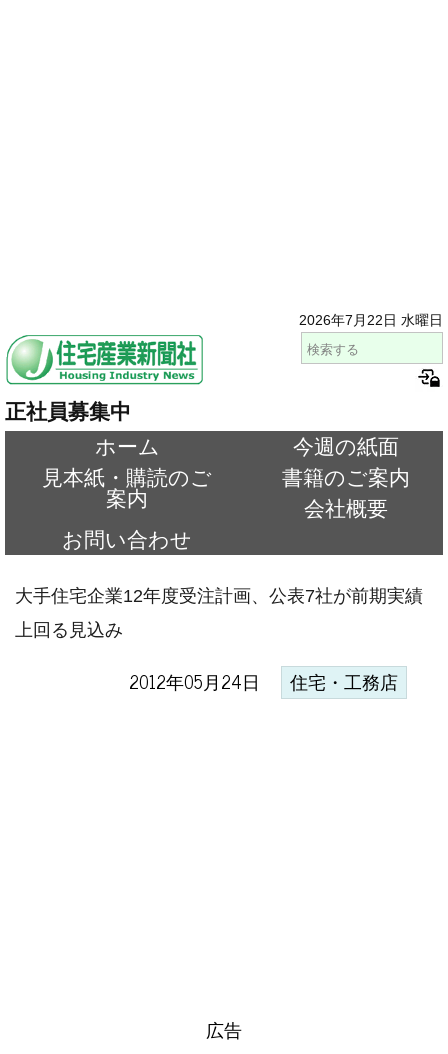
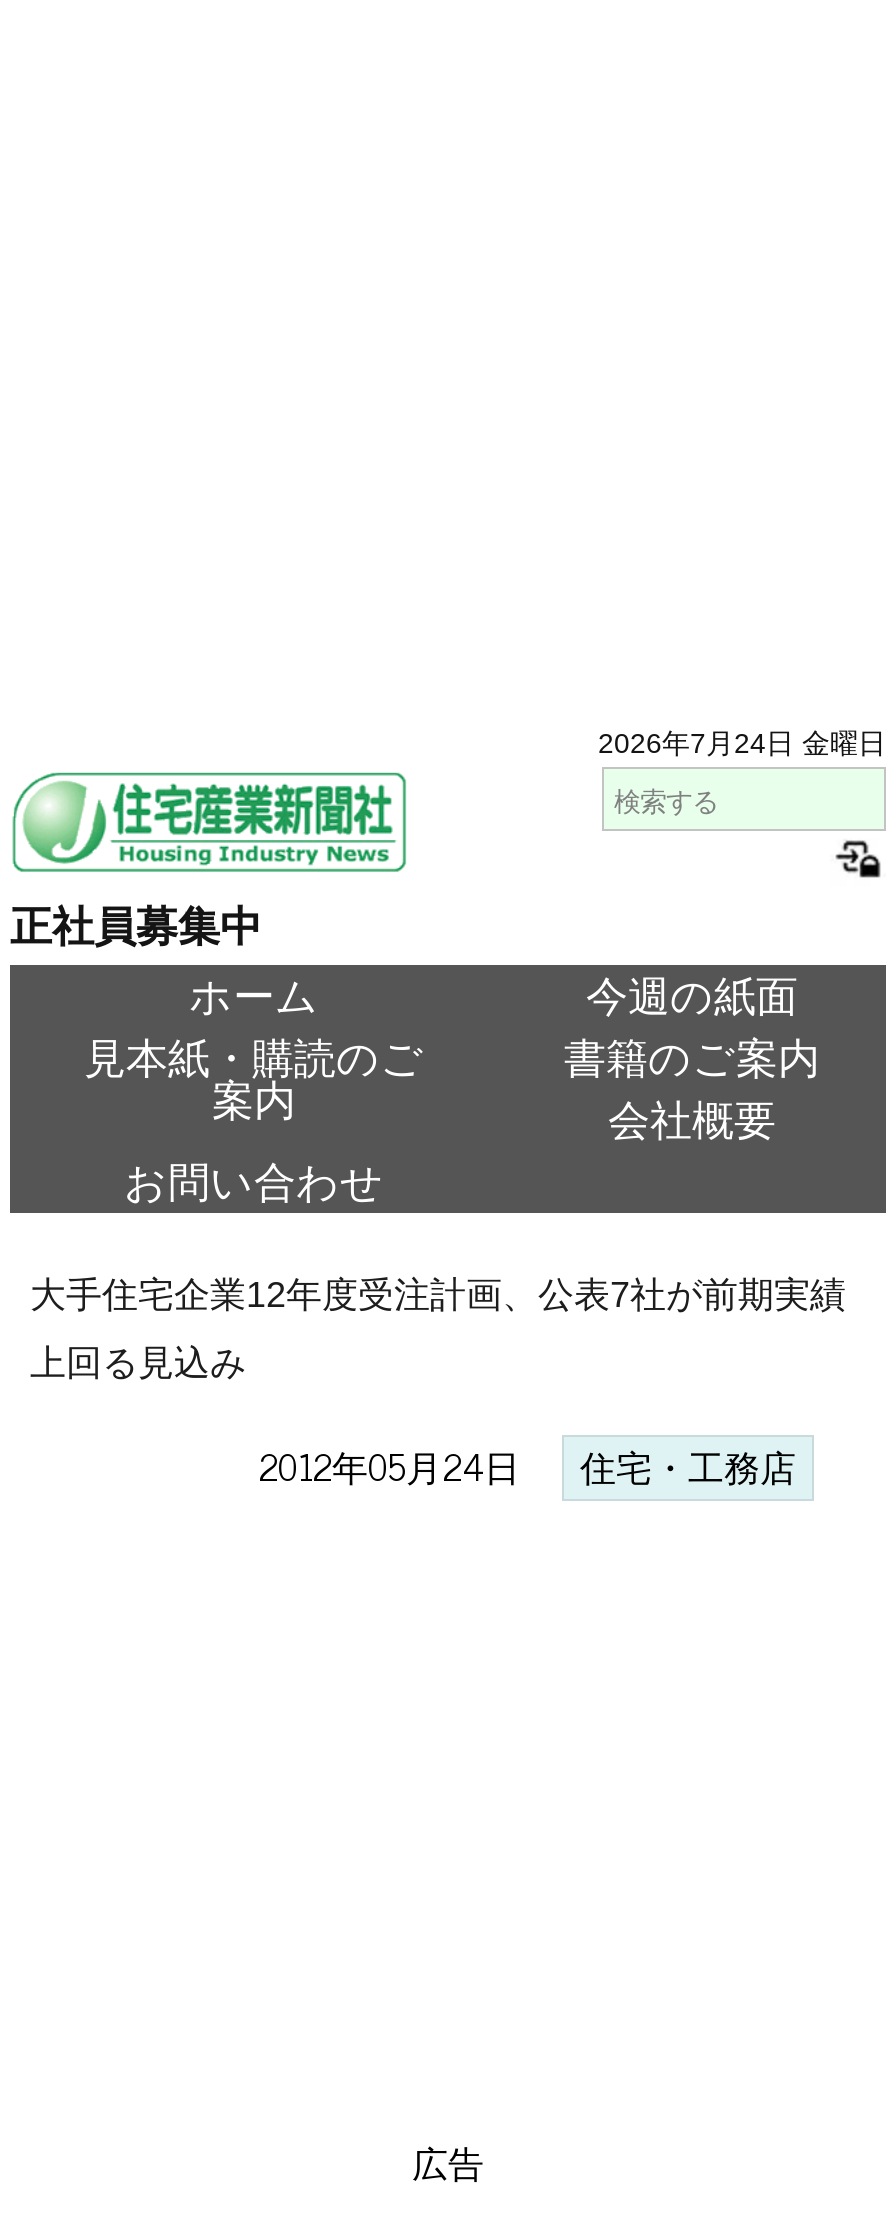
- 2026年7月22日 水曜日
+ 2026年7月24日 金曜日
